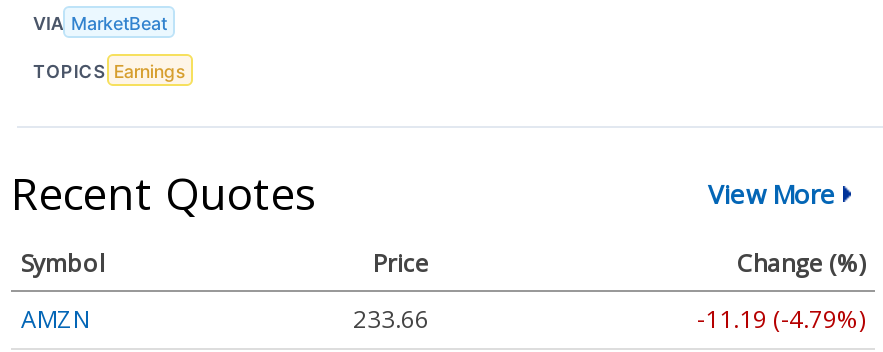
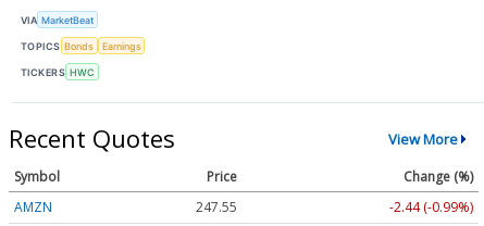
- TOPICS Earnings
+ TOPICS Bonds
+ Earnings
+ TICKERS HWC

- 233.66
+ 247.55

- -11.19 (-4.79%)
+ -2.44 (-0.99%)
